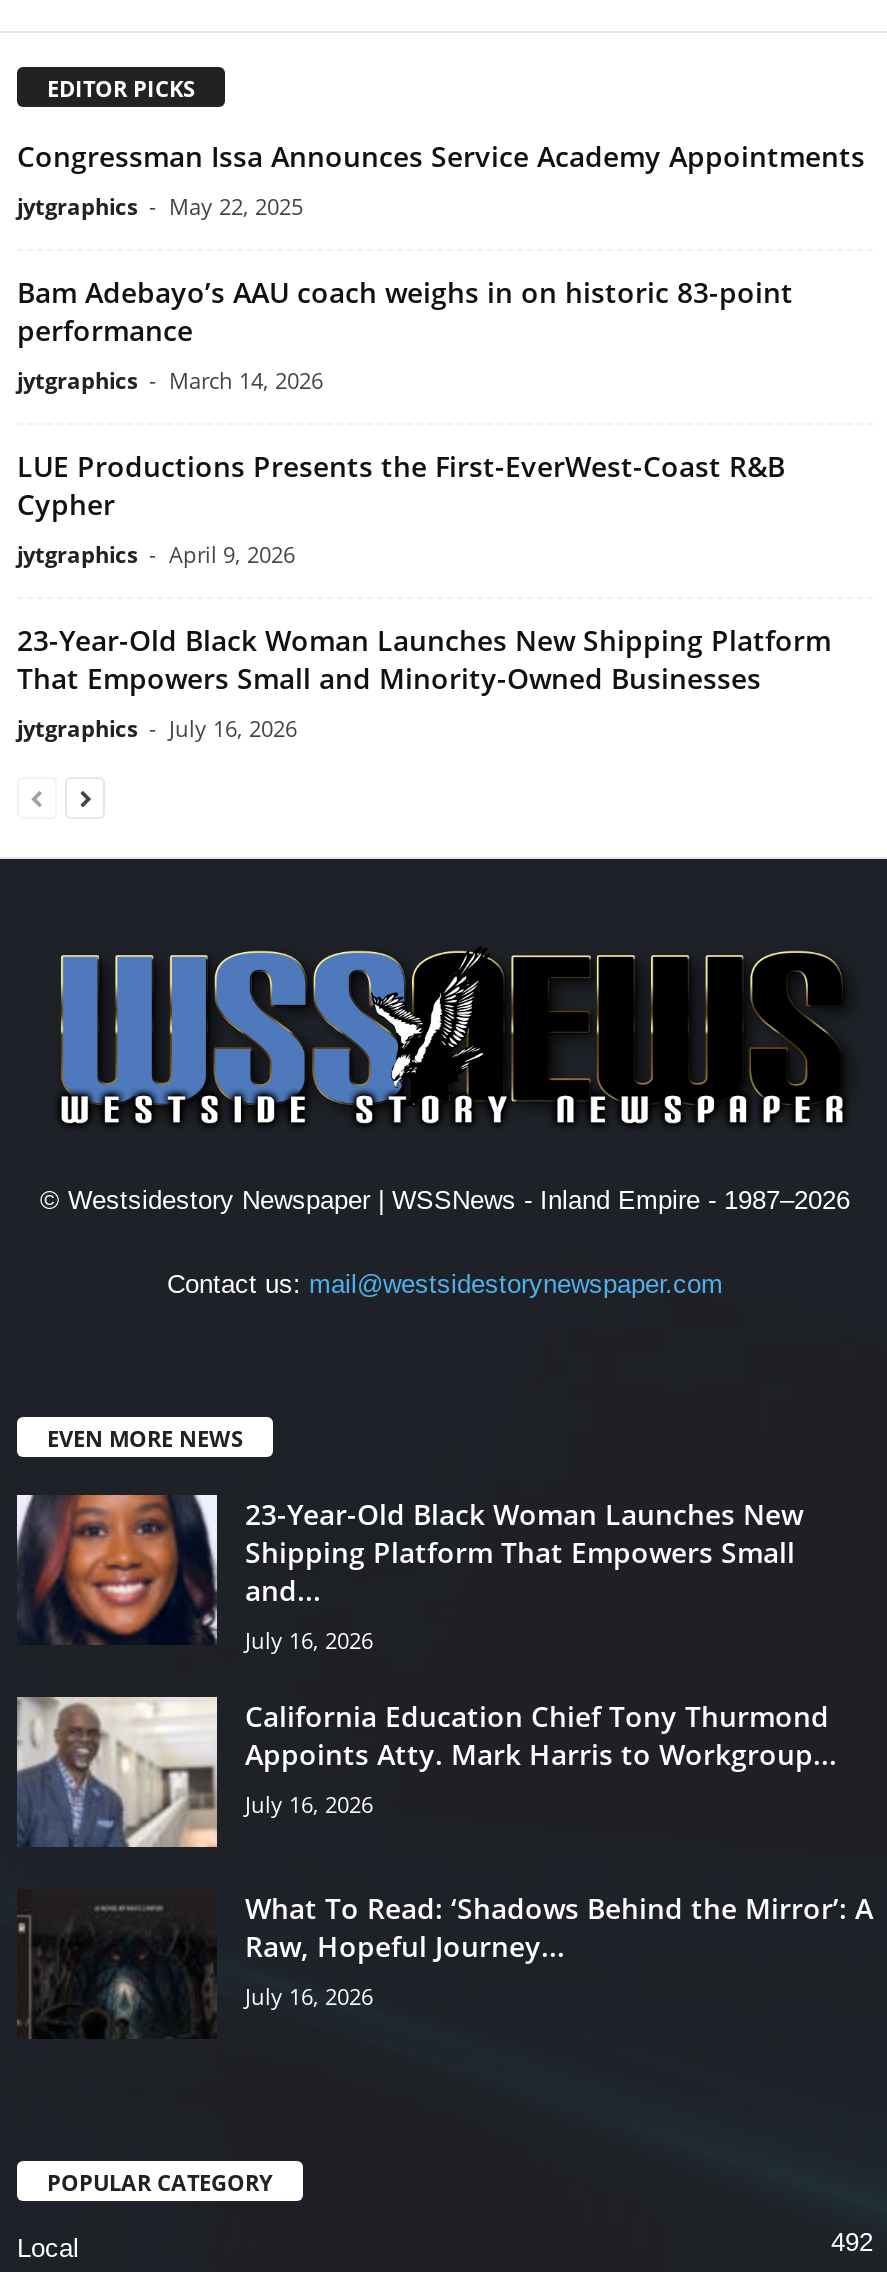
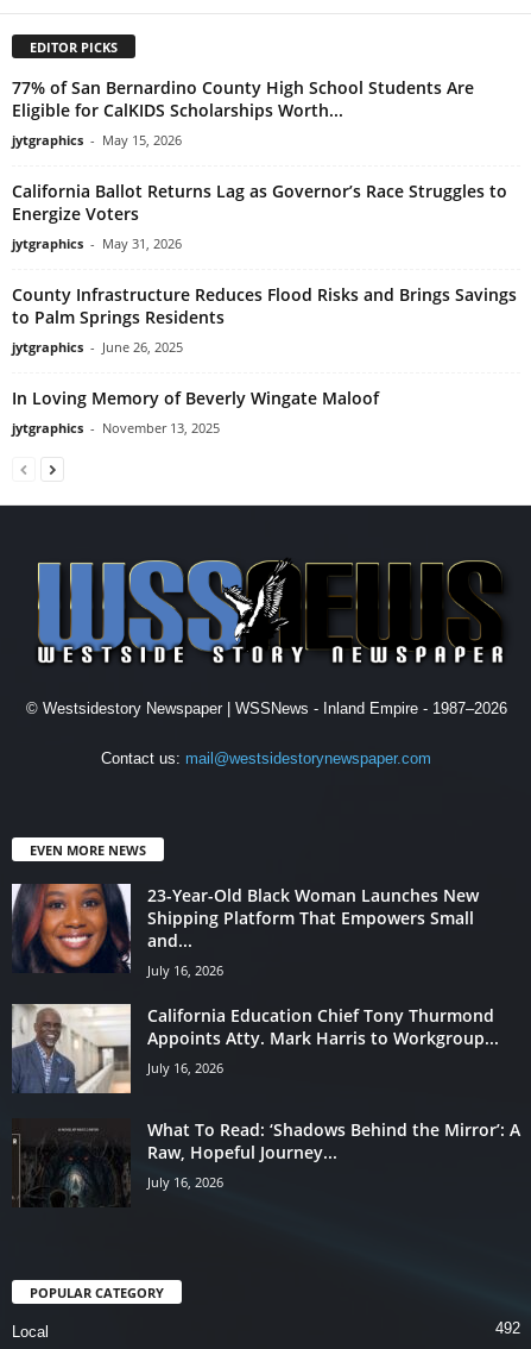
- Congressman Issa Announces Service Academy Appointments
- jytgraphics - May 22, 2025
+ 77% of San Bernardino County High School Students Are
+ Eligible for CalKIDS Scholarships Worth...
+ jytgraphics - May 15, 2026

- Bam Adebayo’s AAU coach weighs in on historic 83-point
- performance
- jytgraphics - March 14, 2026
+ California Ballot Returns Lag as Governor’s Race Struggles to
+ Energize Voters
+ jytgraphics - May 31, 2026

- LUE Productions Presents the First-EverWest-Coast R&B
- Cypher
- jytgraphics - April 9, 2026
+ County Infrastructure Reduces Flood Risks and Brings Savings
+ to Palm Springs Residents
+ jytgraphics - June 26, 2025

- 23-Year-Old Black Woman Launches New Shipping Platform
- That Empowers Small and Minority-Owned Businesses
- jytgraphics - July 16, 2026
+ In Loving Memory of Beverly Wingate Maloof
+ jytgraphics - November 13, 2025
